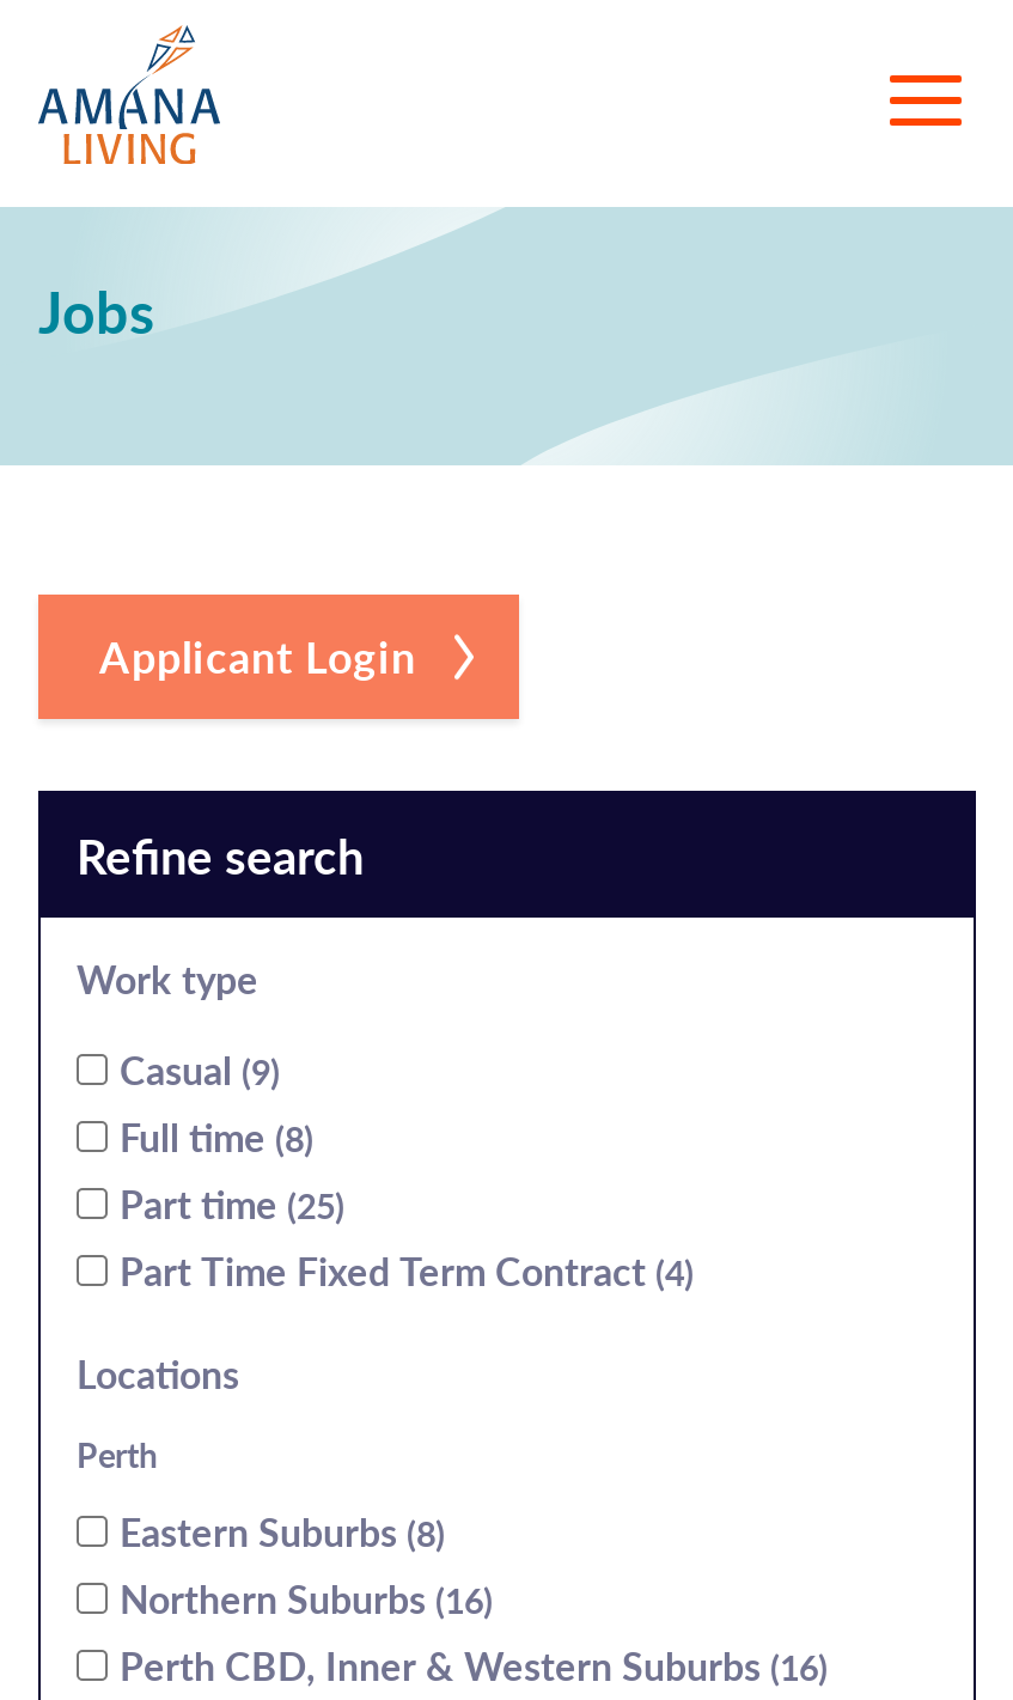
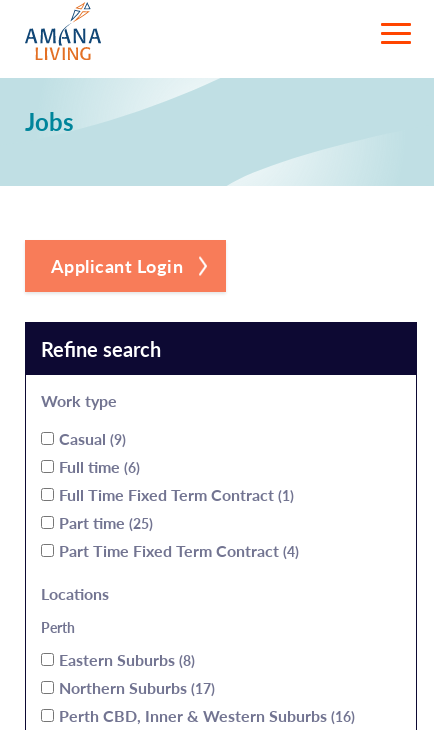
- Full time 8
+ Full time 6
+ Full Time Fixed Term Contract 1

- Northern Suburbs 16
+ Northern Suburbs 17
